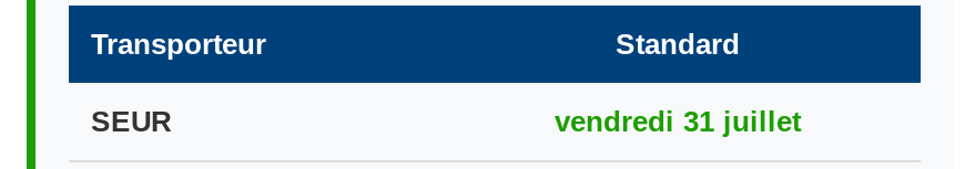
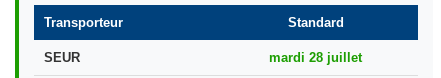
- vendredi 31 juillet
+ mardi 28 juillet
